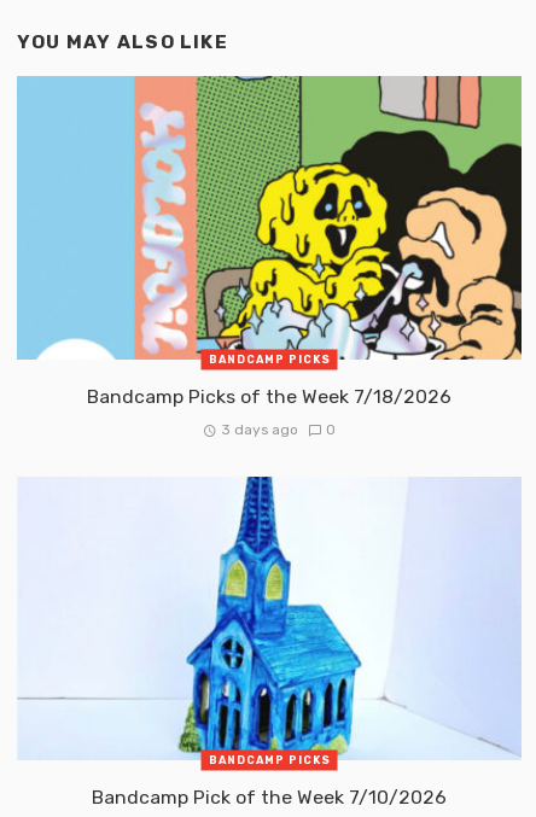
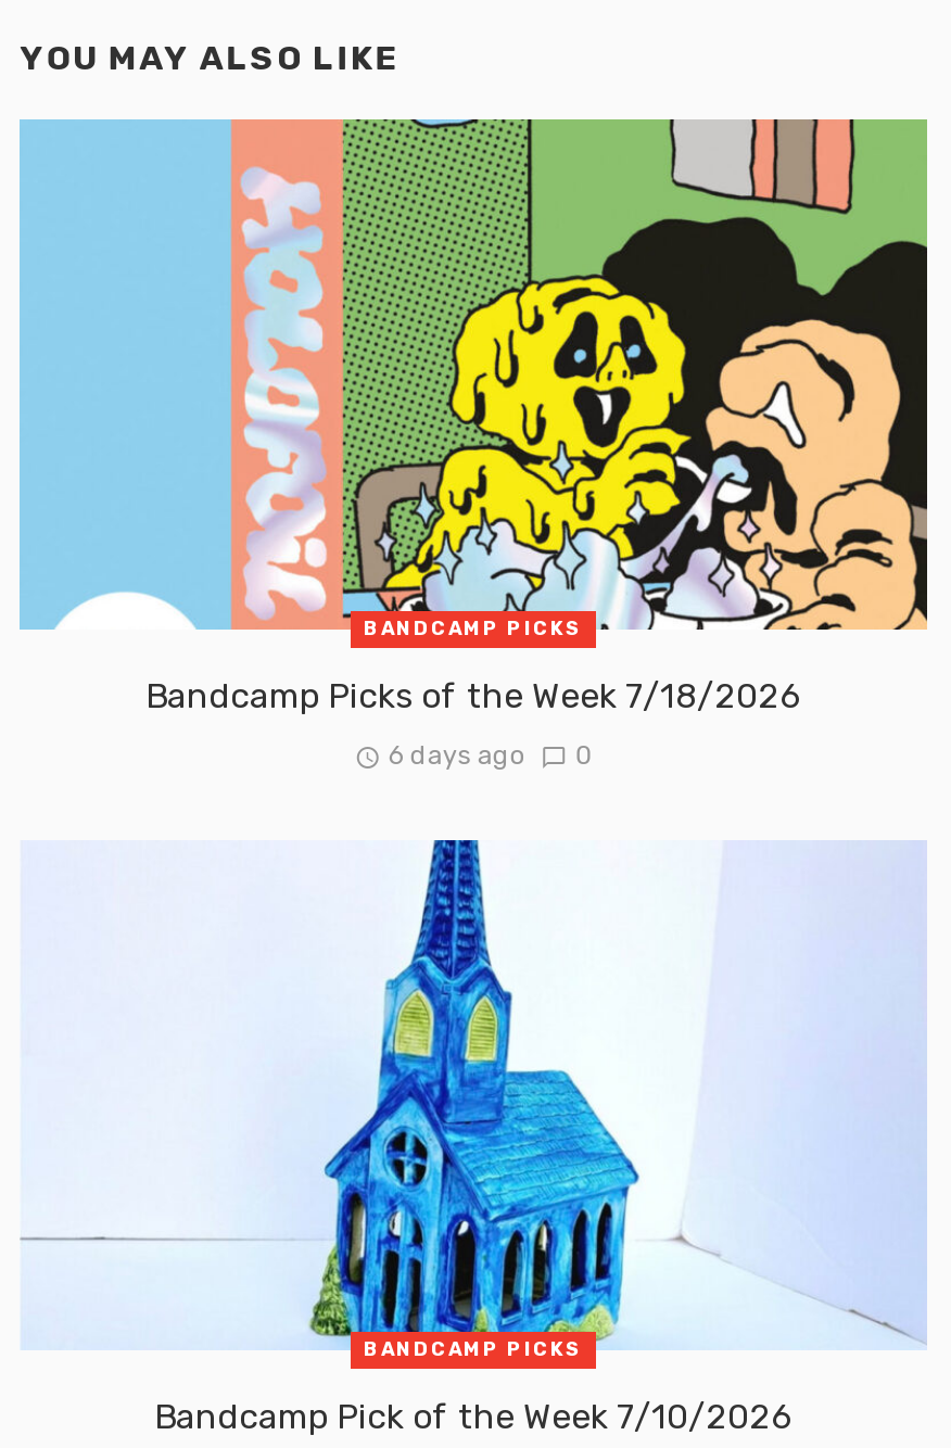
- 3 days ago 0
+ 6 days ago 0
